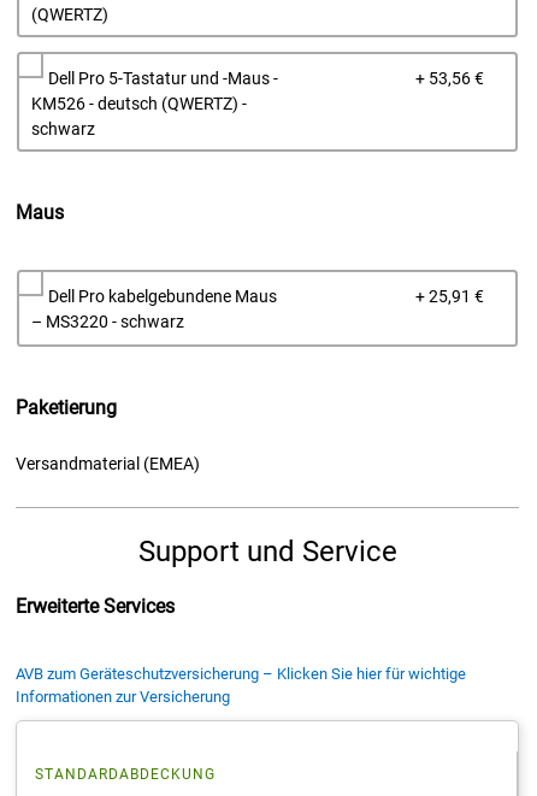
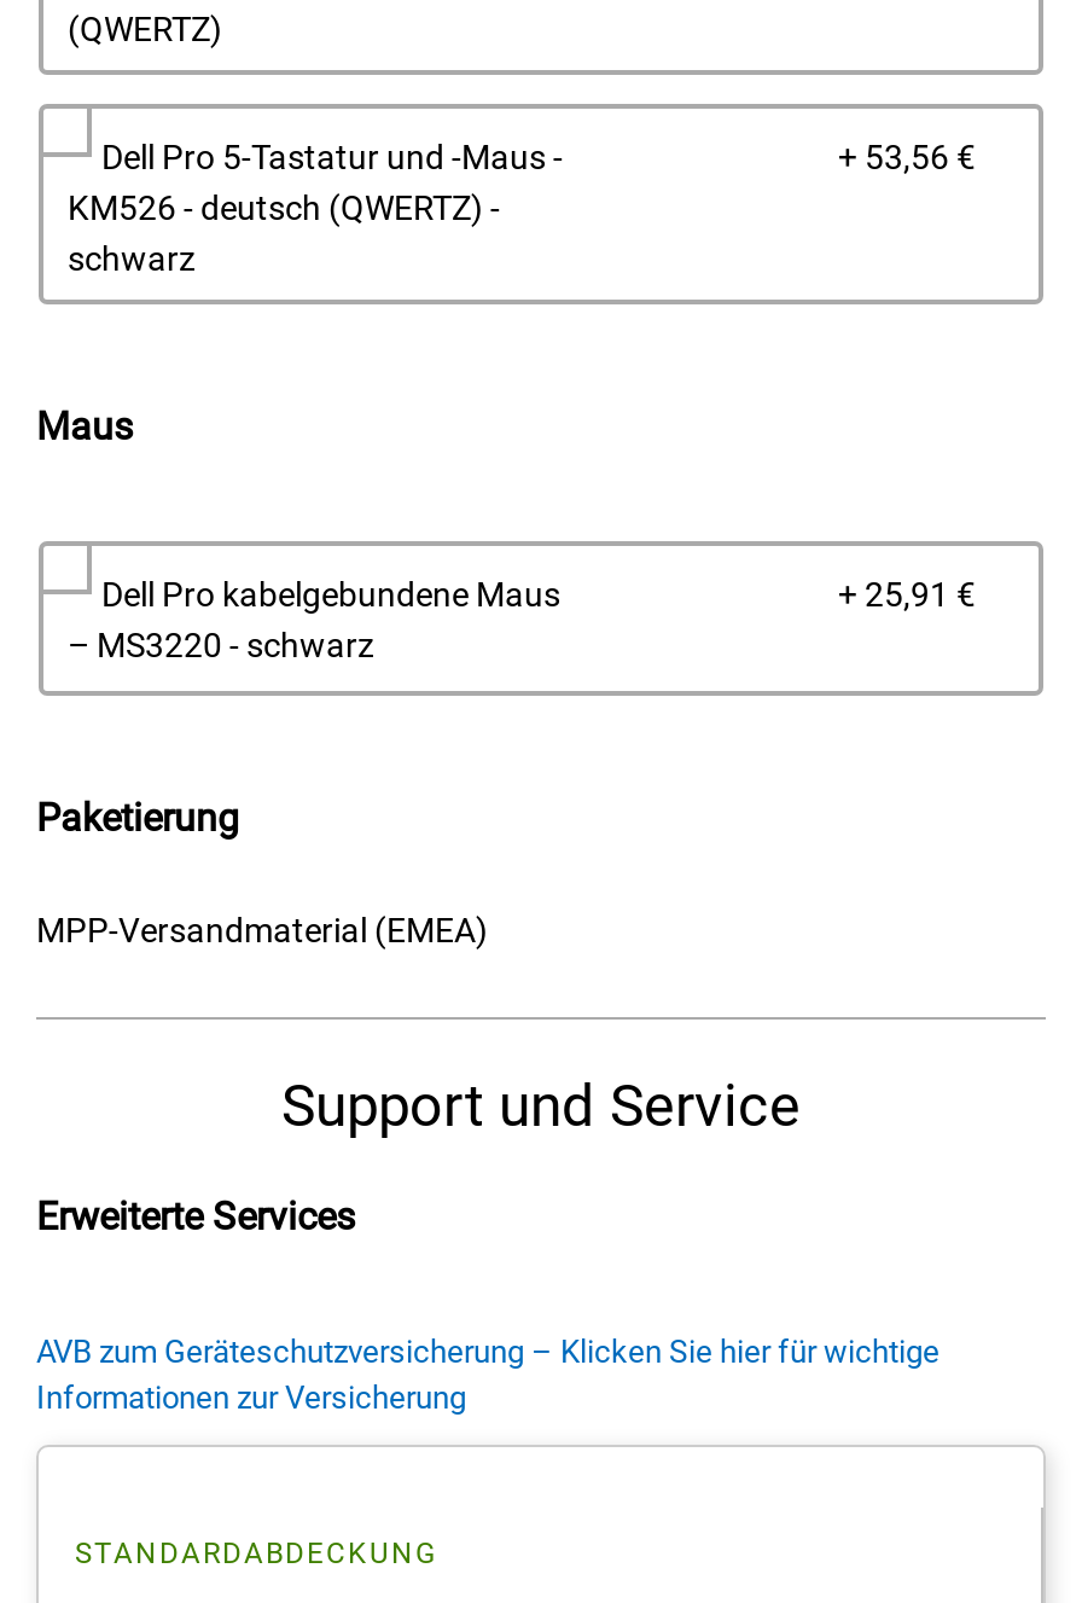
- Versandmaterial (EMEA)
+ MPP-Versandmaterial (EMEA)
